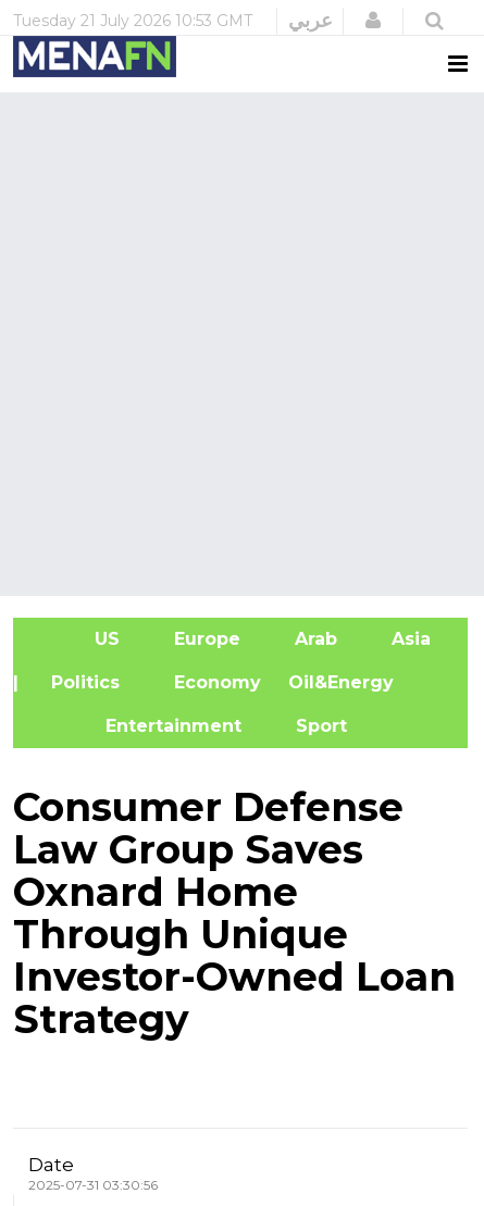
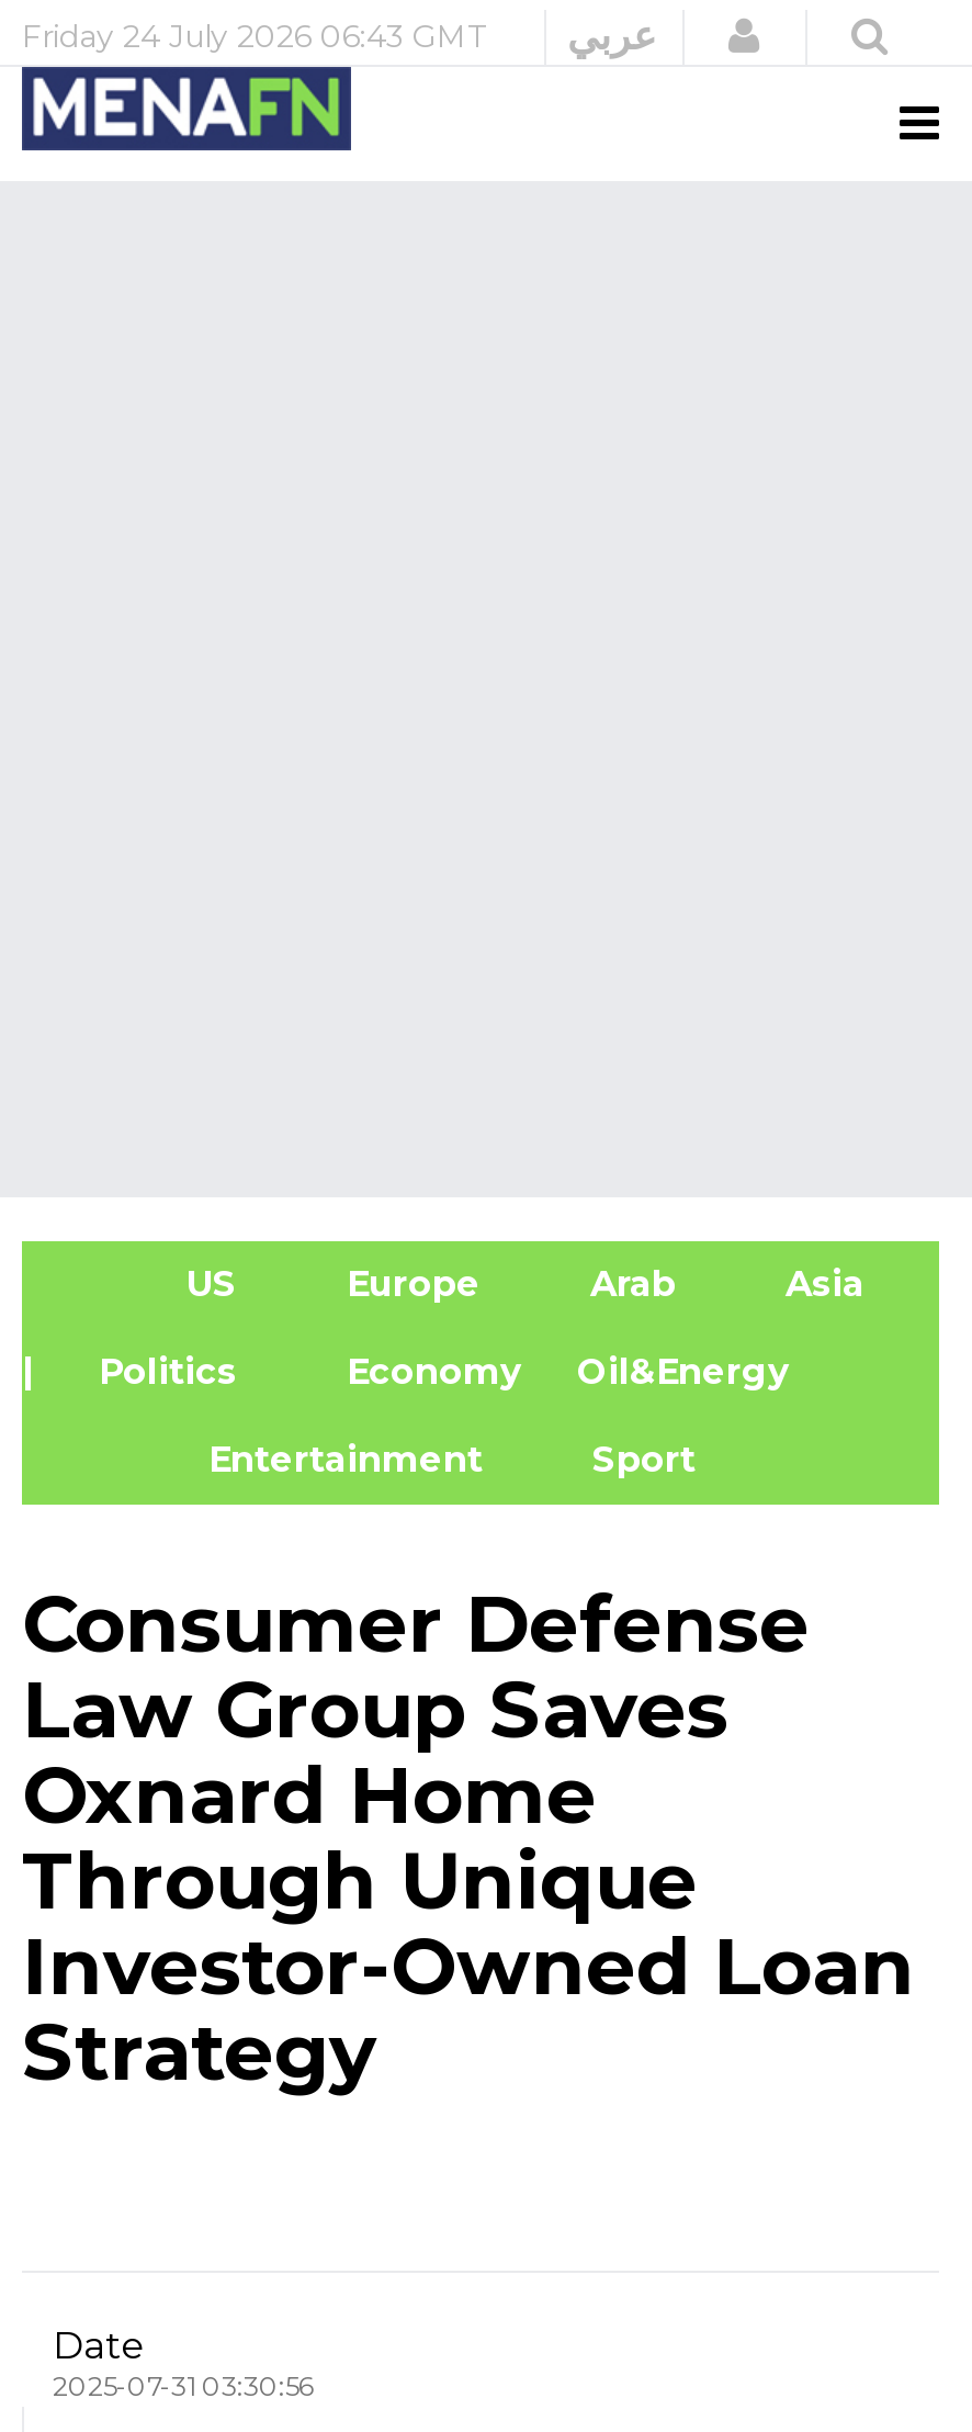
- Tuesday 21 July 2026 10:53 GMT
+ Friday 24 July 2026 06:43 GMT
